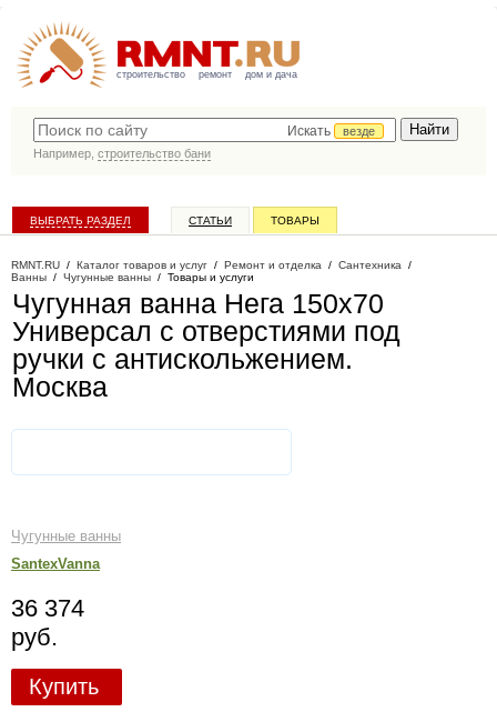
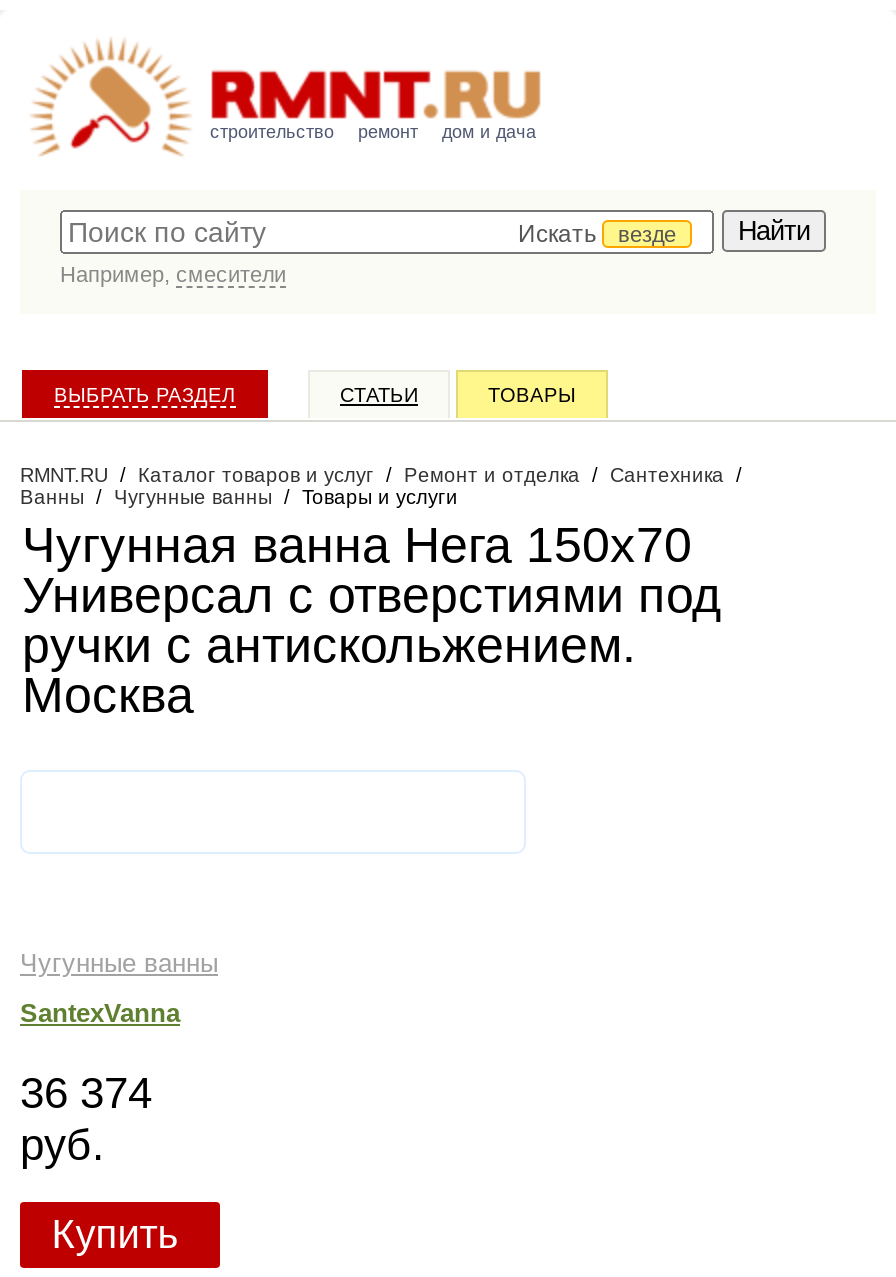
- Например, строительство бани
+ Например, смесители
